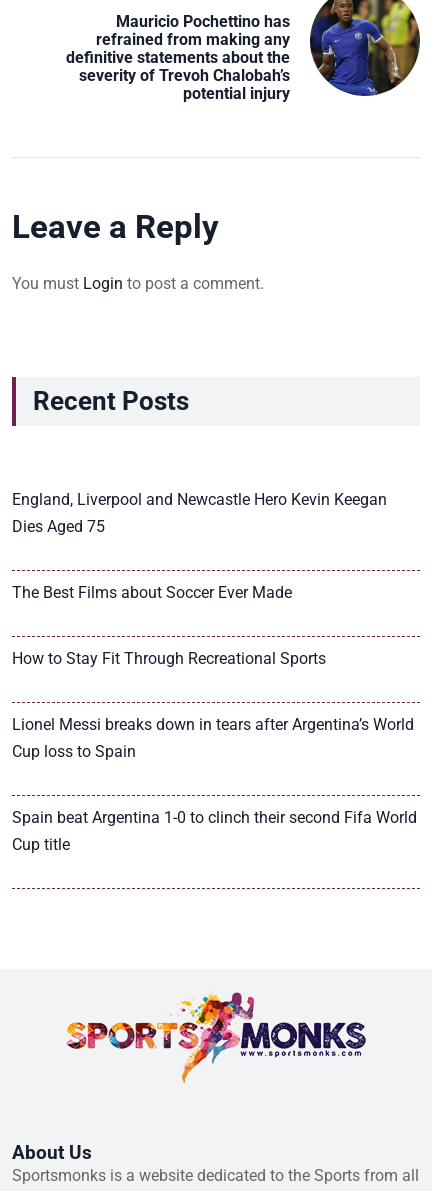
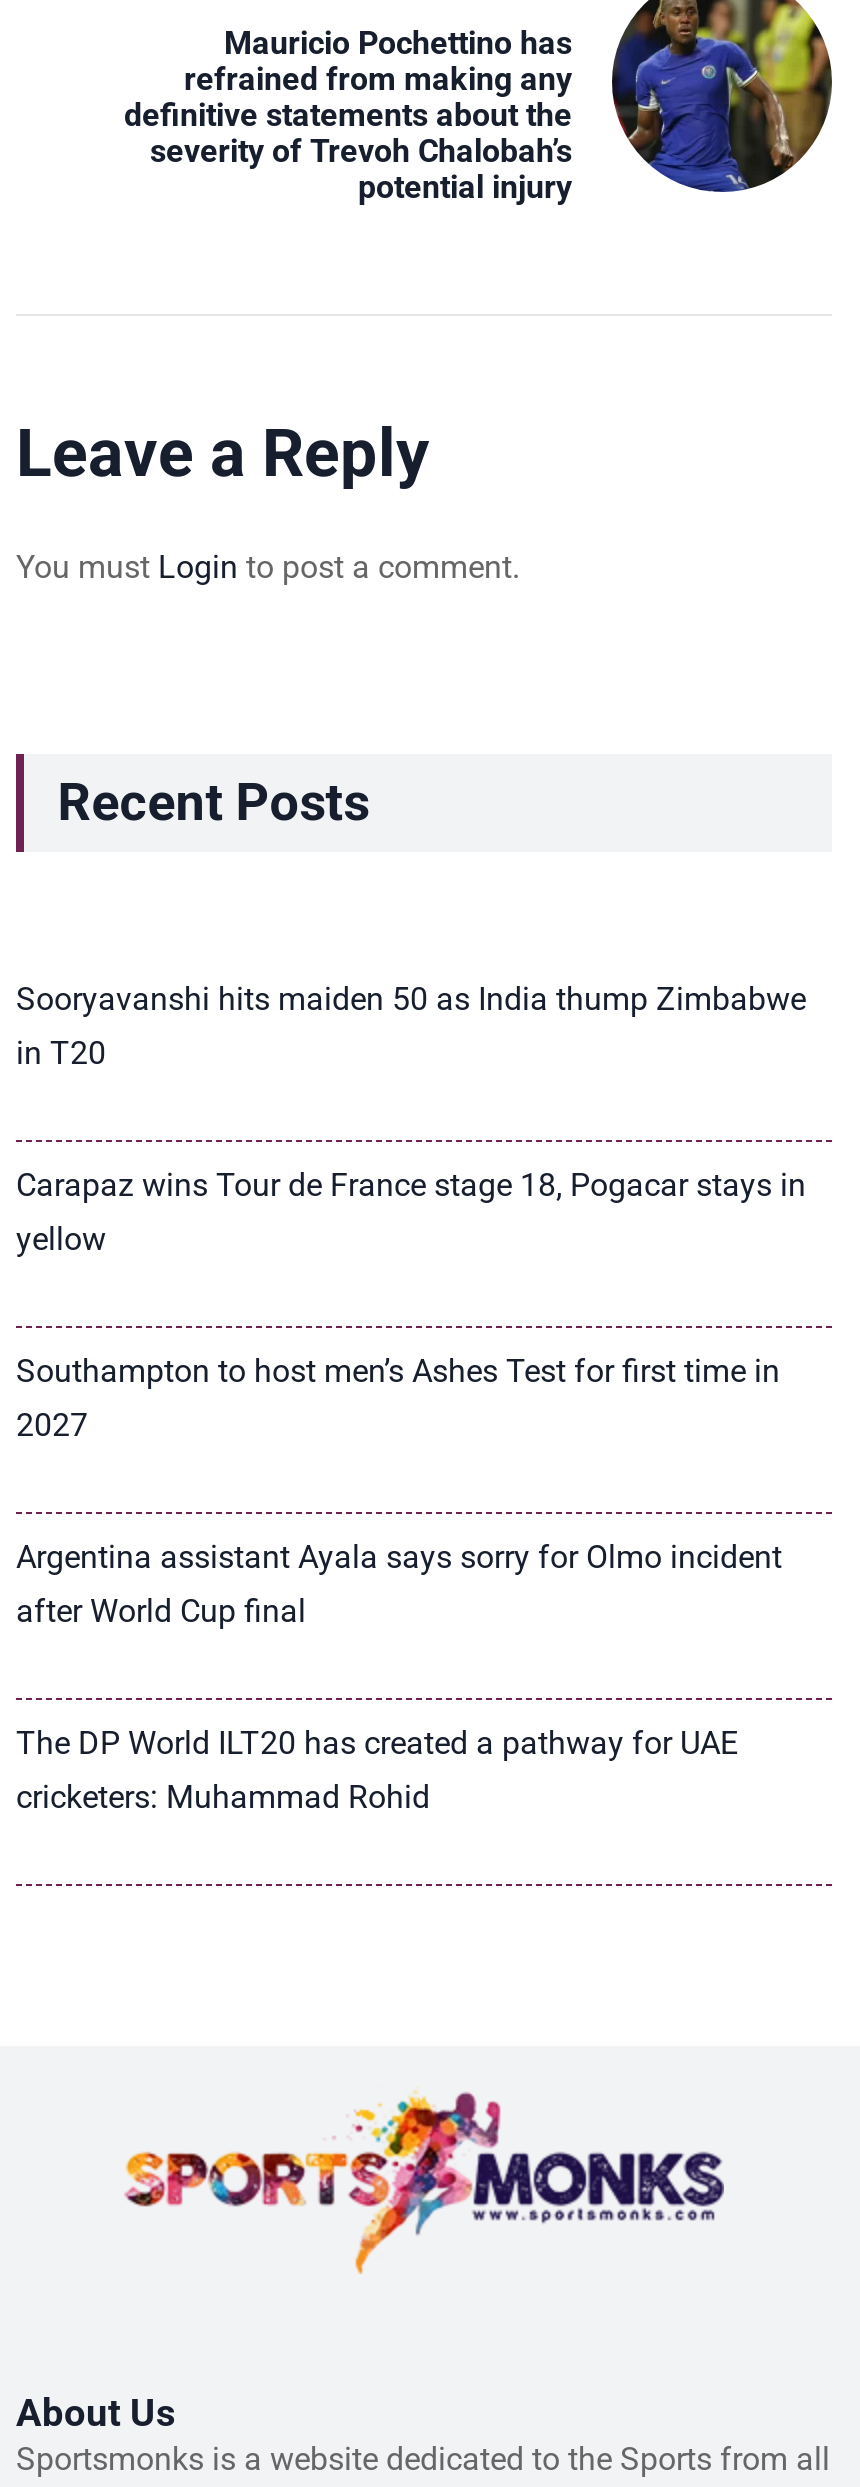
- England, Liverpool and Newcastle Hero Kevin Keegan
- Dies Aged 75
+ Sooryavanshi hits maiden 50 as India thump Zimbabwe
+ in T20

- The Best Films about Soccer Ever Made
+ Carapaz wins Tour de France stage 18, Pogacar stays in
+ yellow

- How to Stay Fit Through Recreational Sports
+ Southampton to host men’s Ashes Test for first time in
+ 2027

- Lionel Messi breaks down in tears after Argentina’s World
- Cup loss to Spain
+ Argentina assistant Ayala says sorry for Olmo incident
+ after World Cup final

- Spain beat Argentina 1-0 to clinch their second Fifa World
- Cup title
+ The DP World ILT20 has created a pathway for UAE
+ cricketers: Muhammad Rohid
